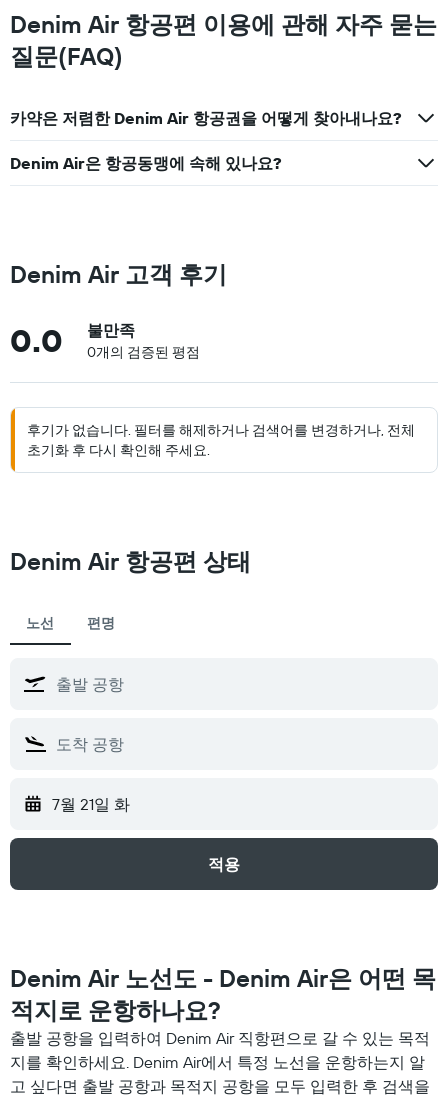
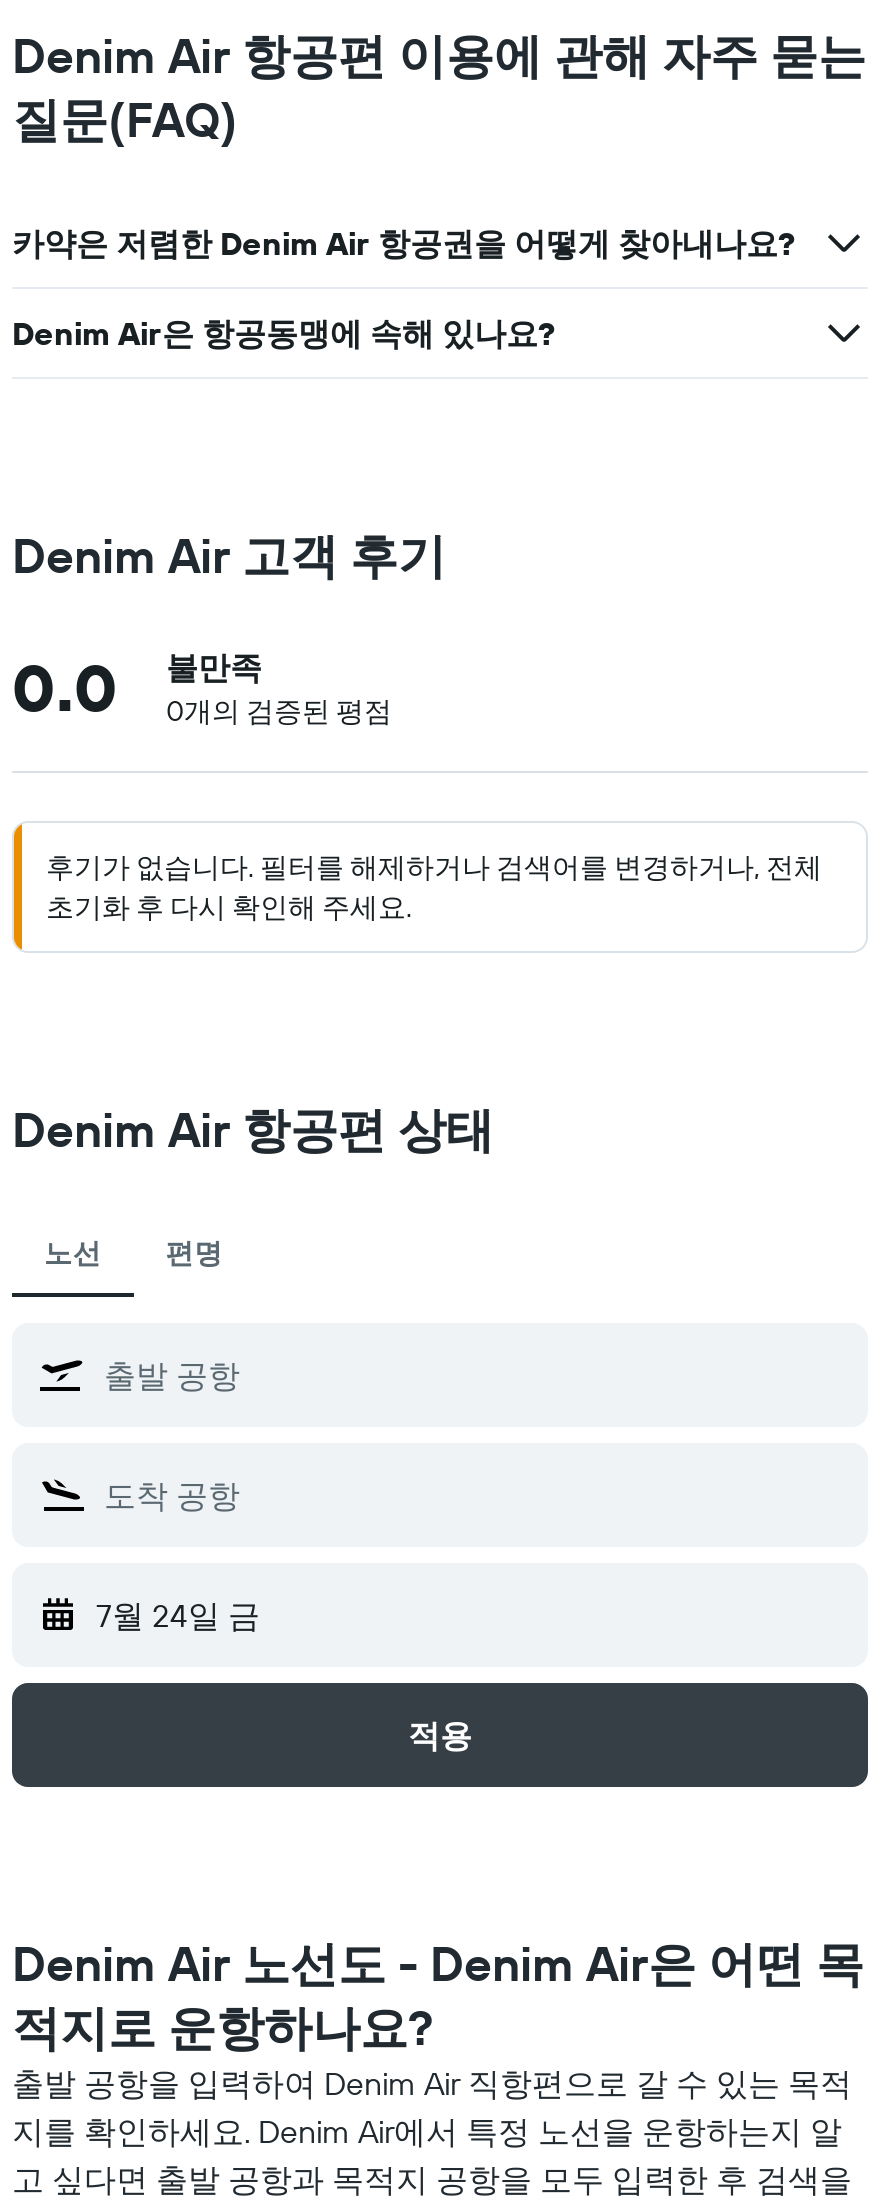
- 7월 21일 화
+ 7월 24일 금
